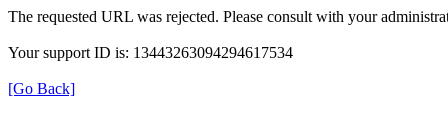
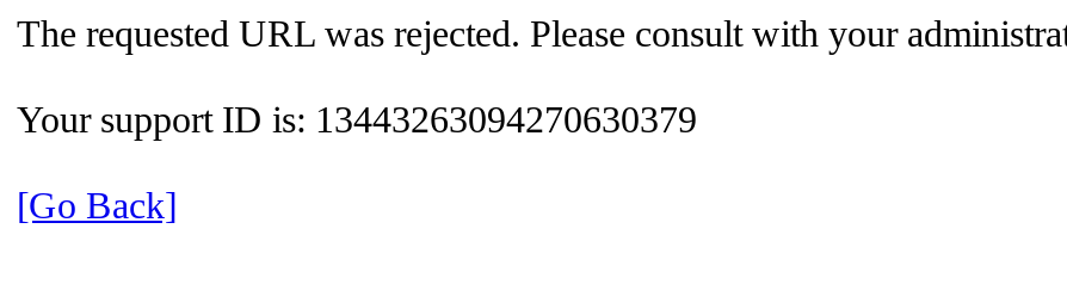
- Your support ID is: 13443263094294617534
+ Your support ID is: 13443263094270630379
